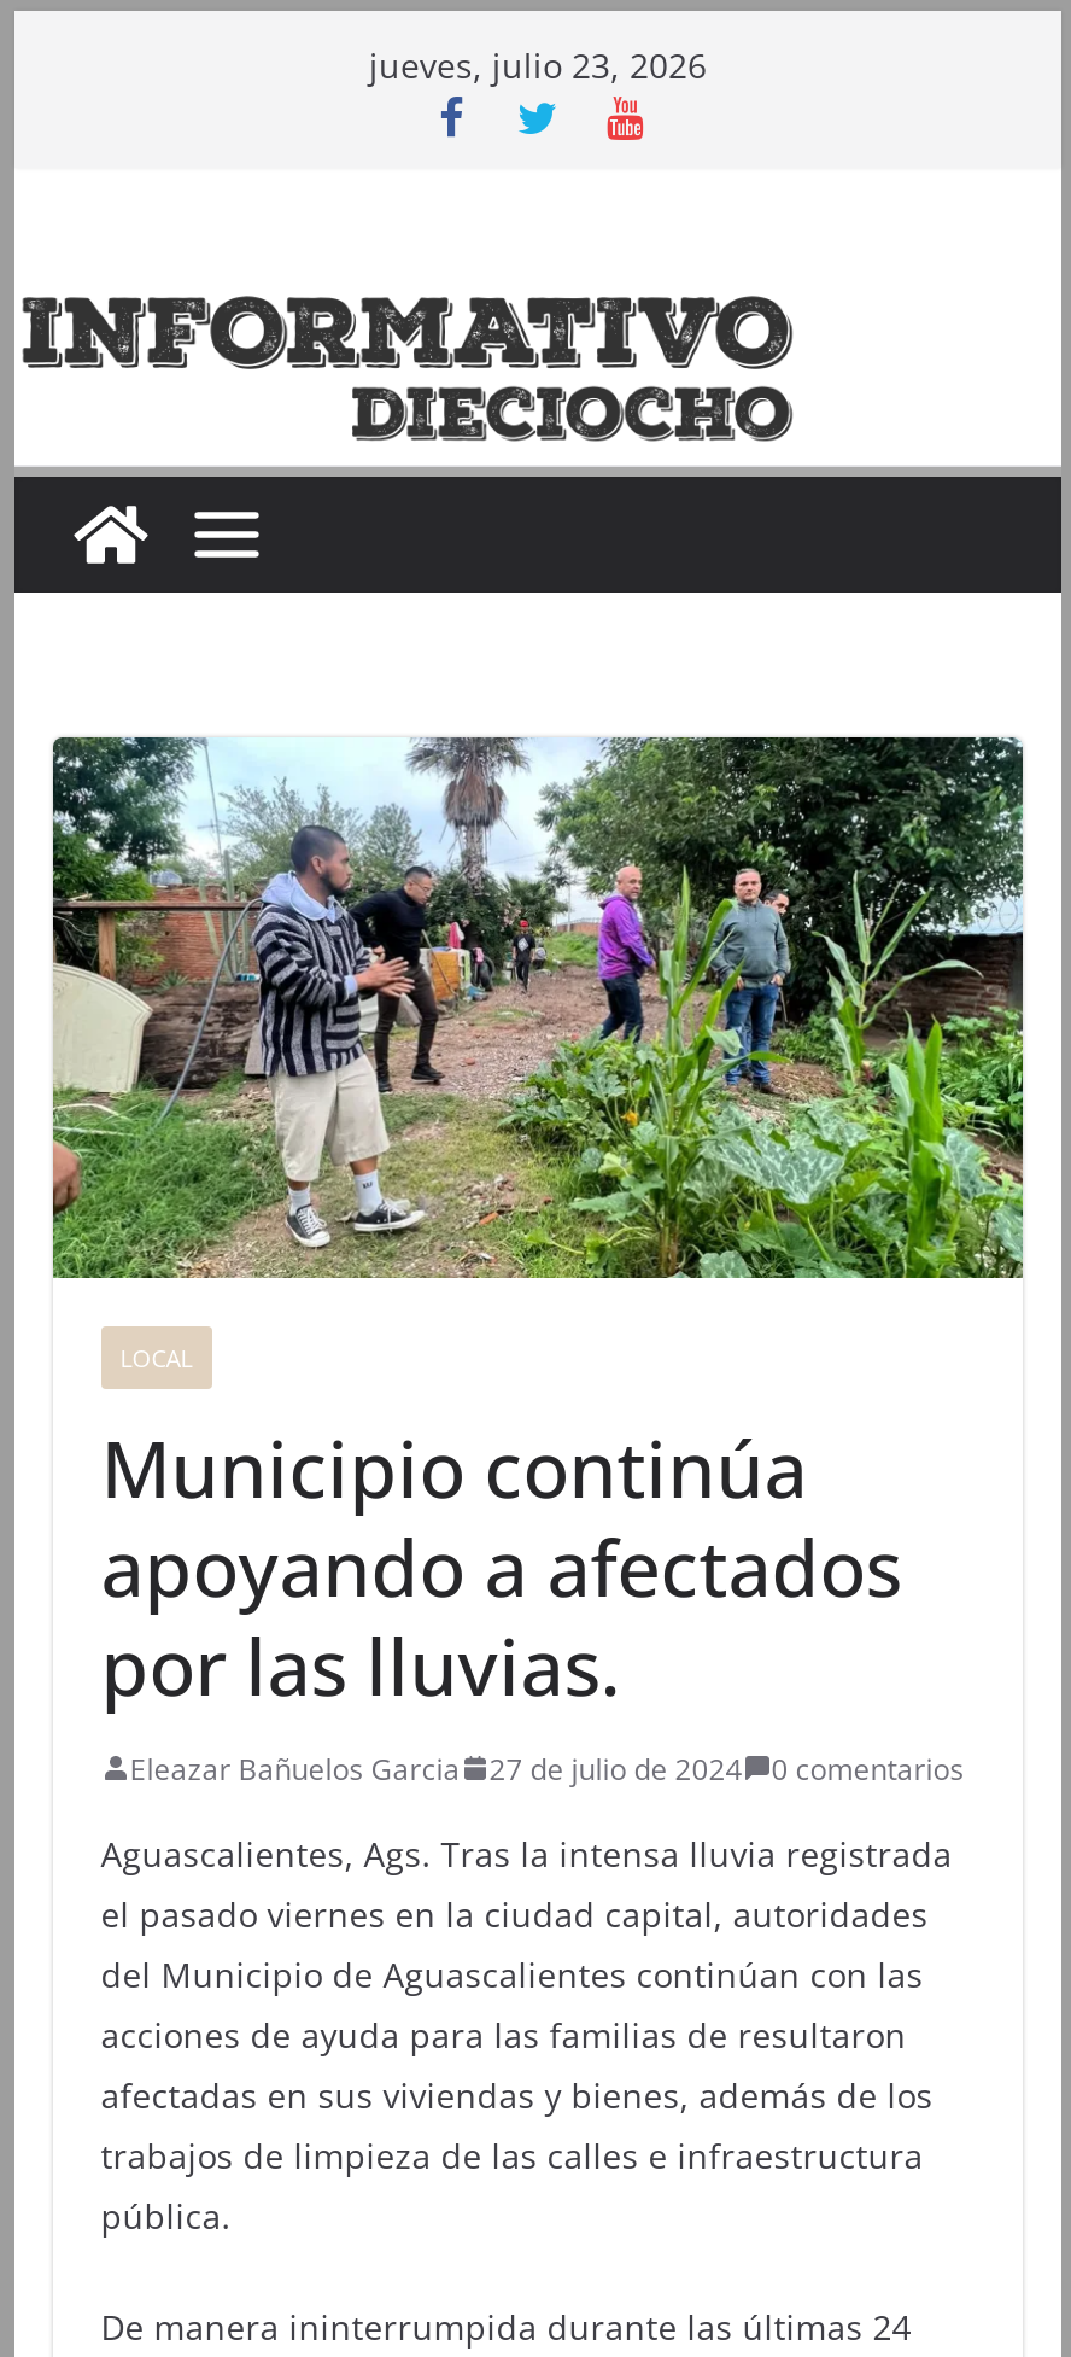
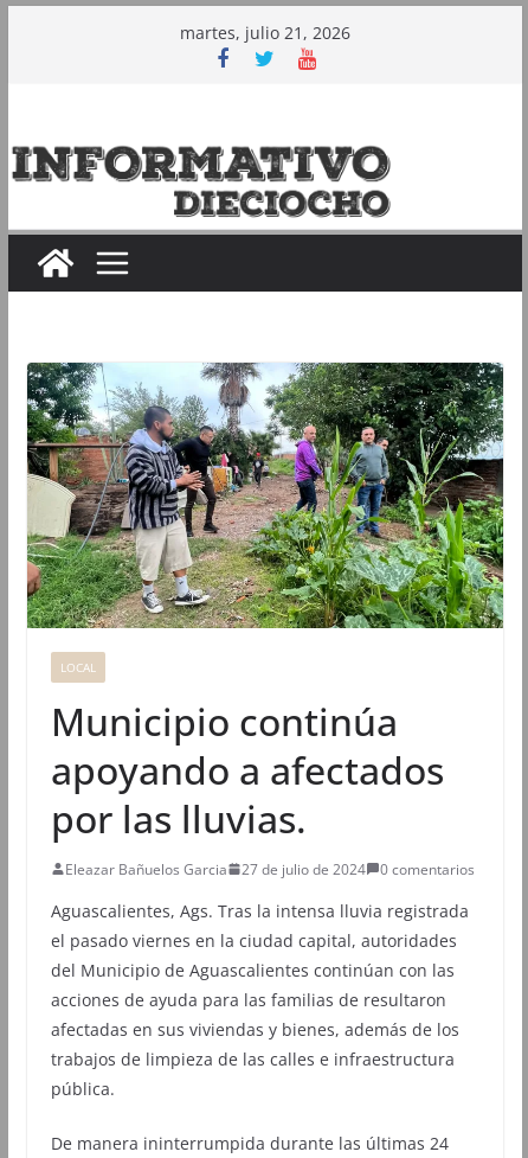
- jueves, julio 23, 2026
+ martes, julio 21, 2026
